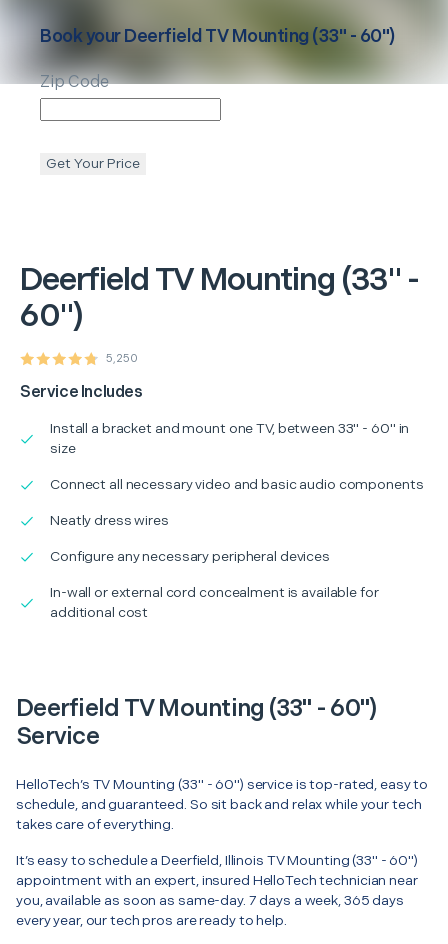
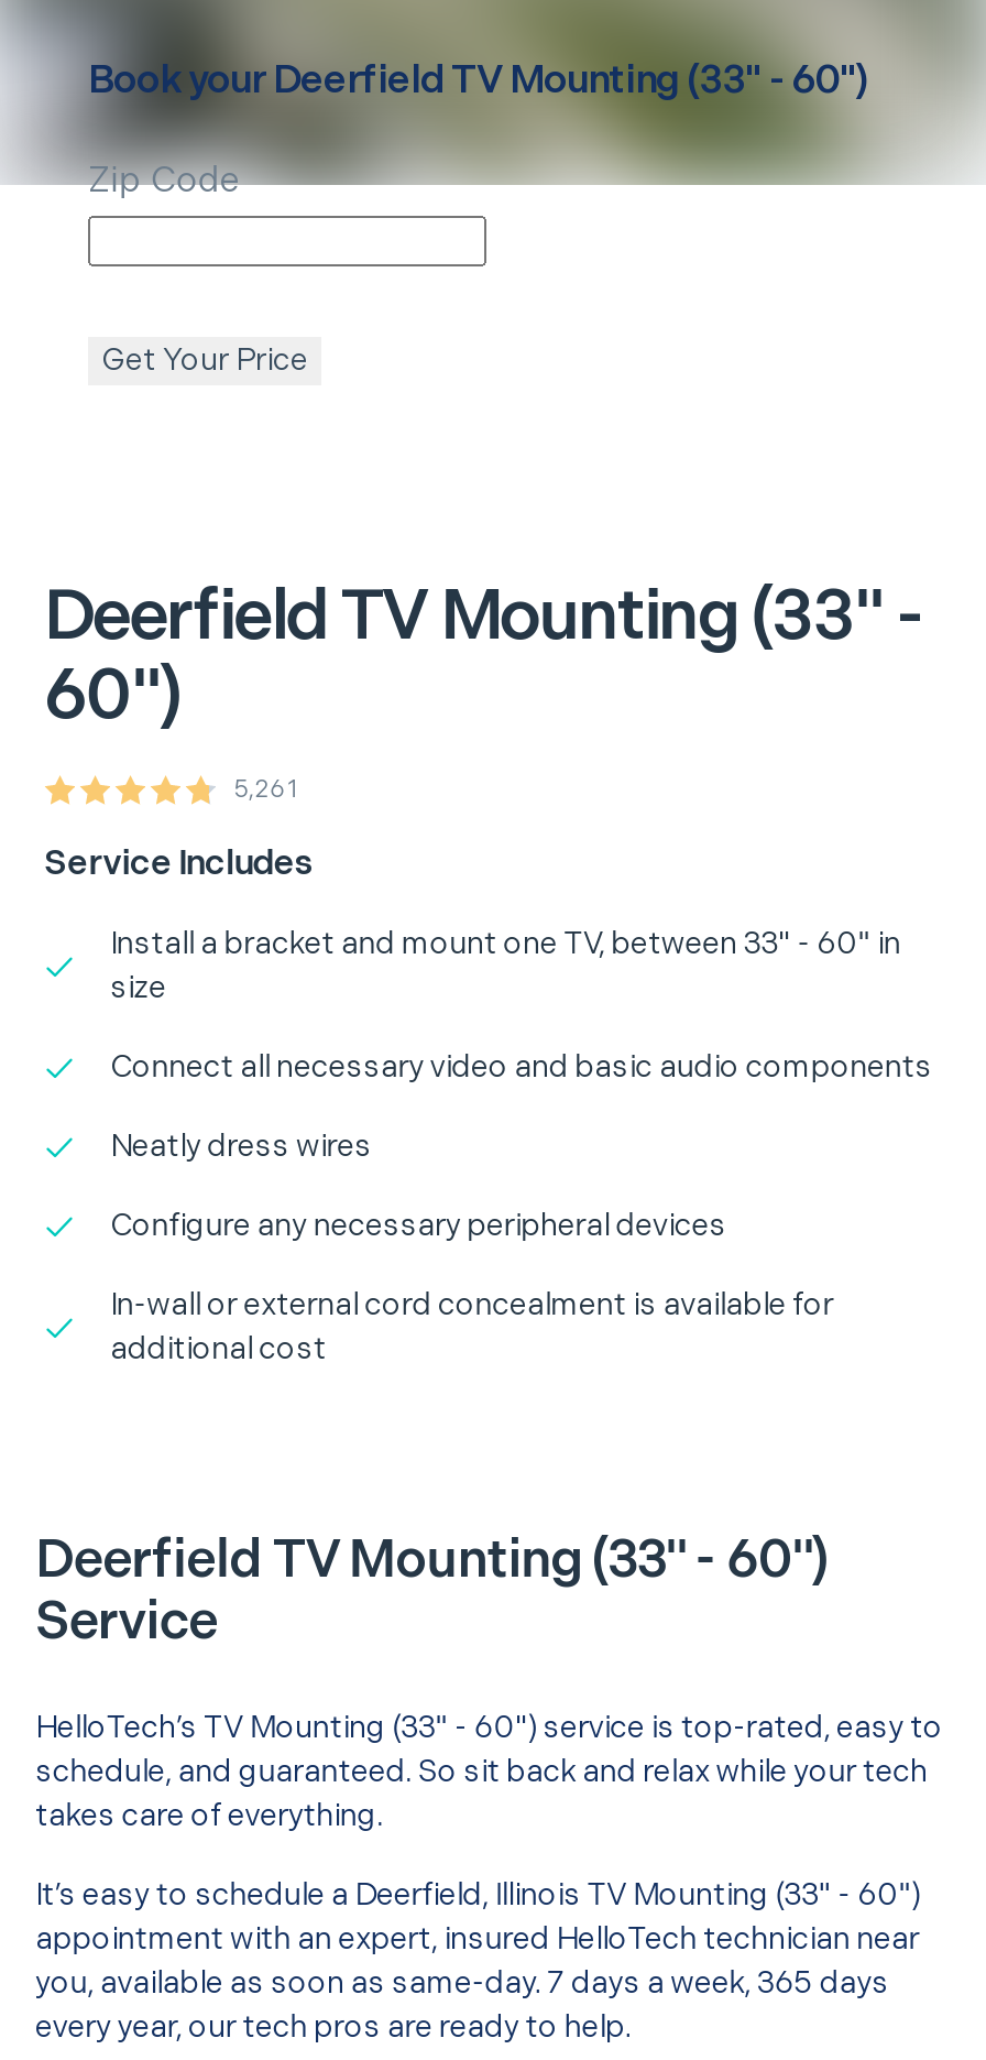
- 5,250
+ 5,261
